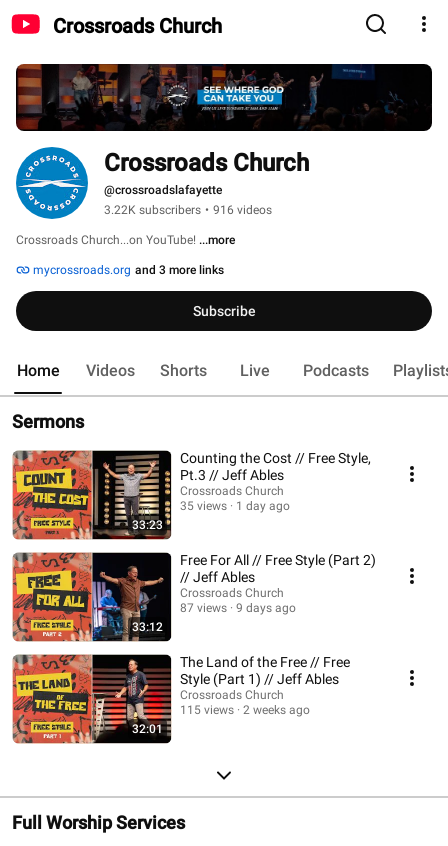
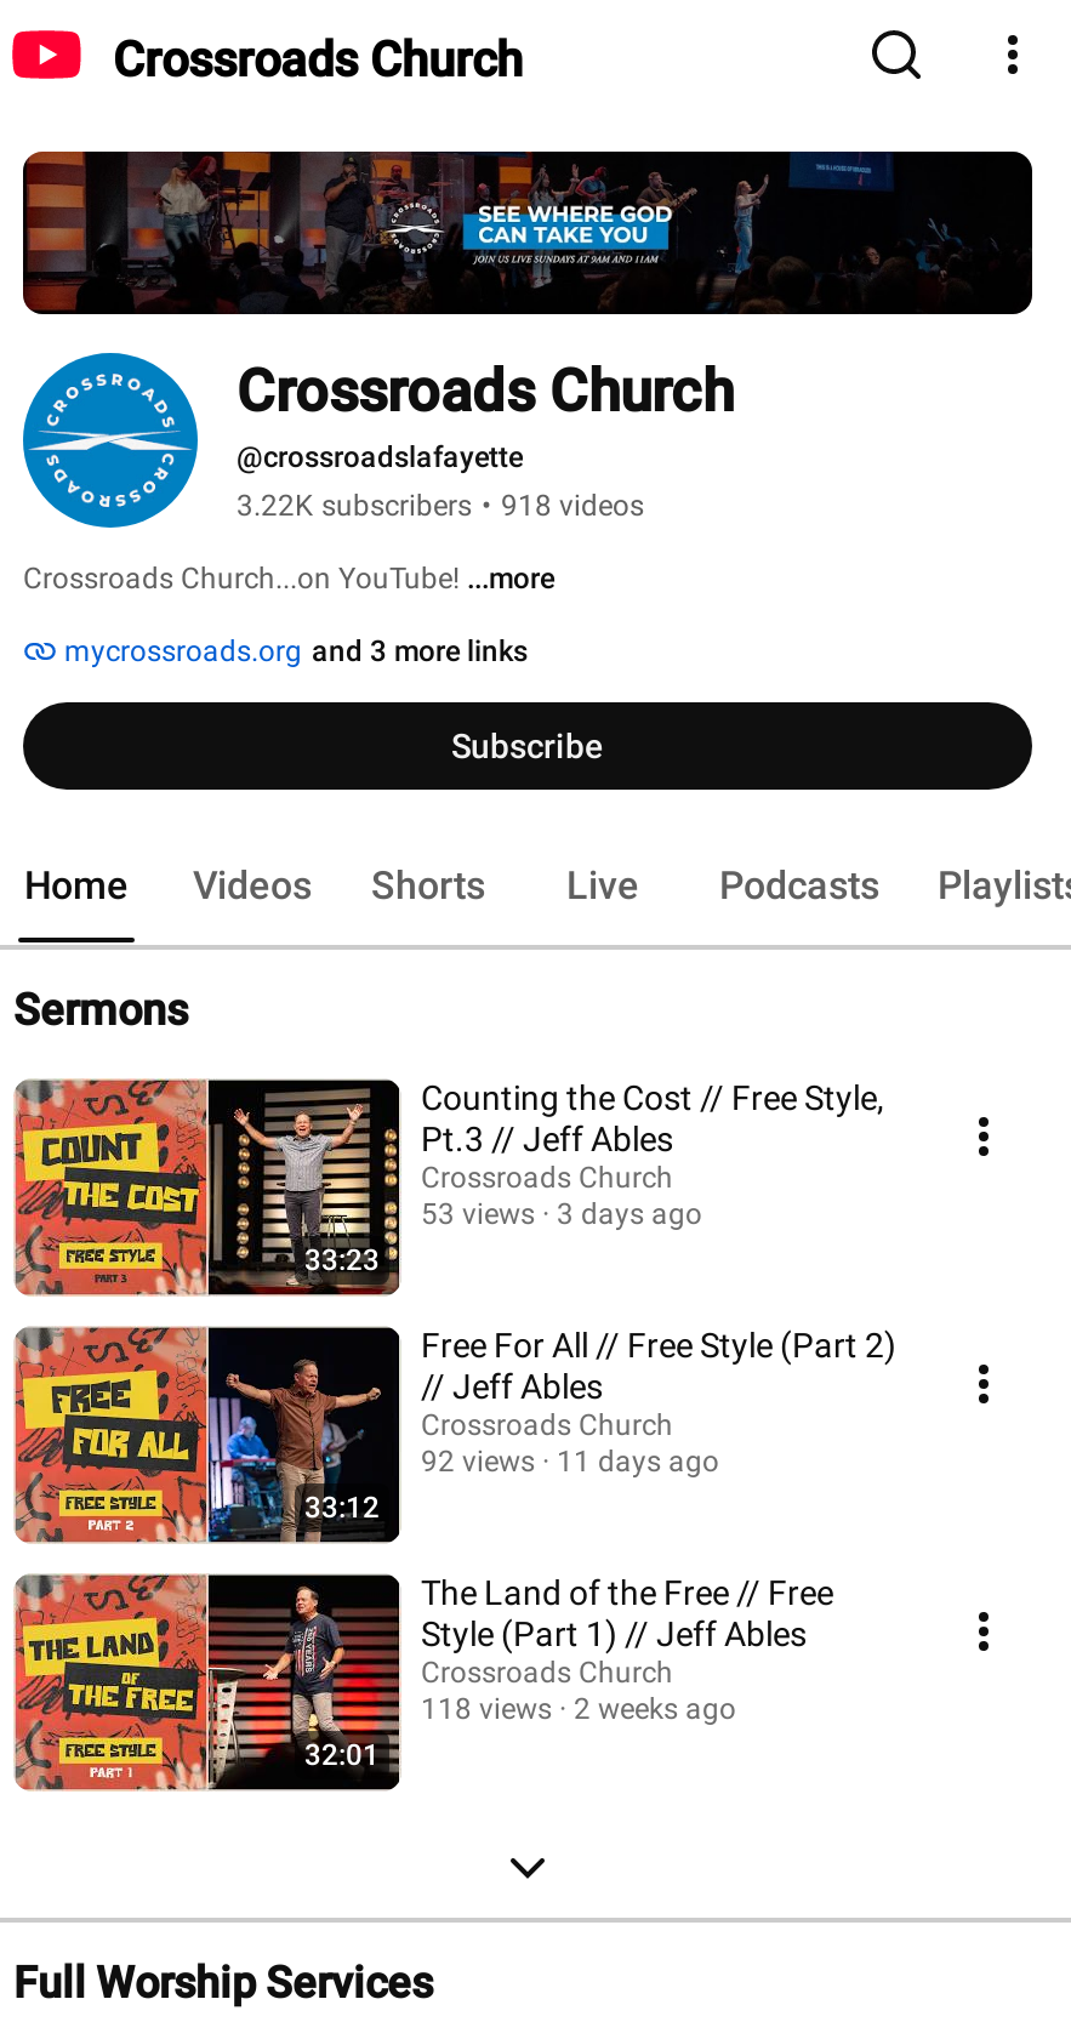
- 3.22K subscribers • 916 videos
+ 3.22K subscribers • 918 videos

- 35 views
+ 53 views

- 1 day ago
+ 3 days ago

- 87 views
+ 92 views

- 9 days ago
+ 11 days ago

- 115 views 2 weeks ago
+ 118 views 2 weeks ago
